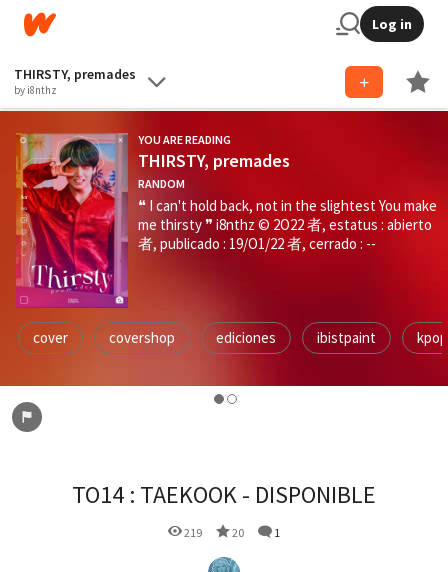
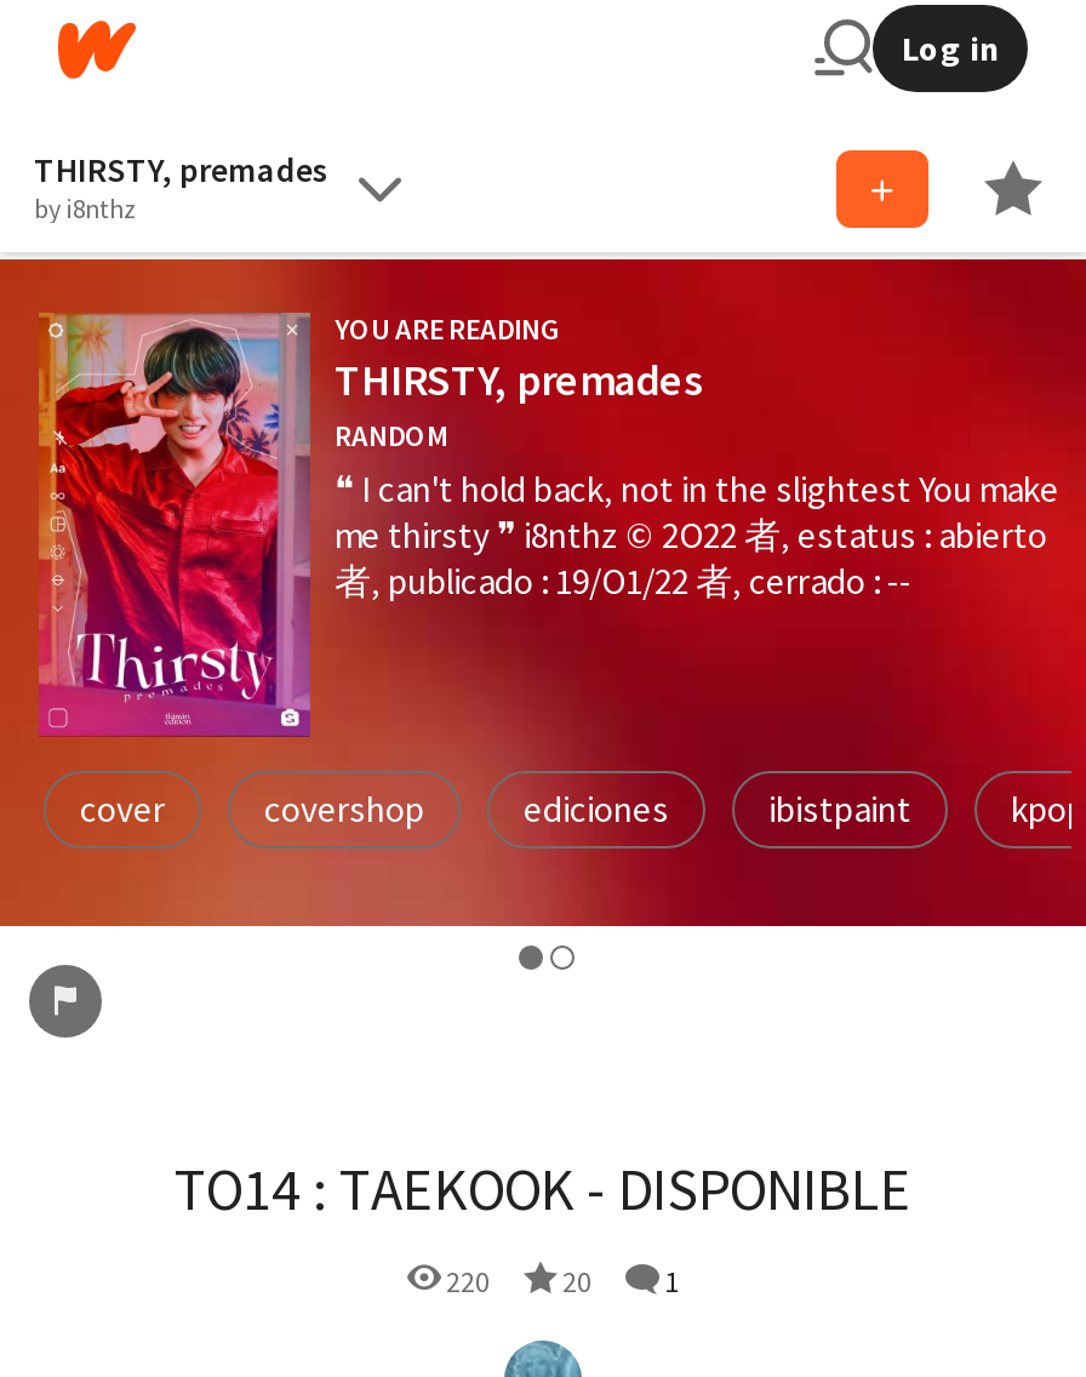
- 219 20 1
+ 220 20 1
